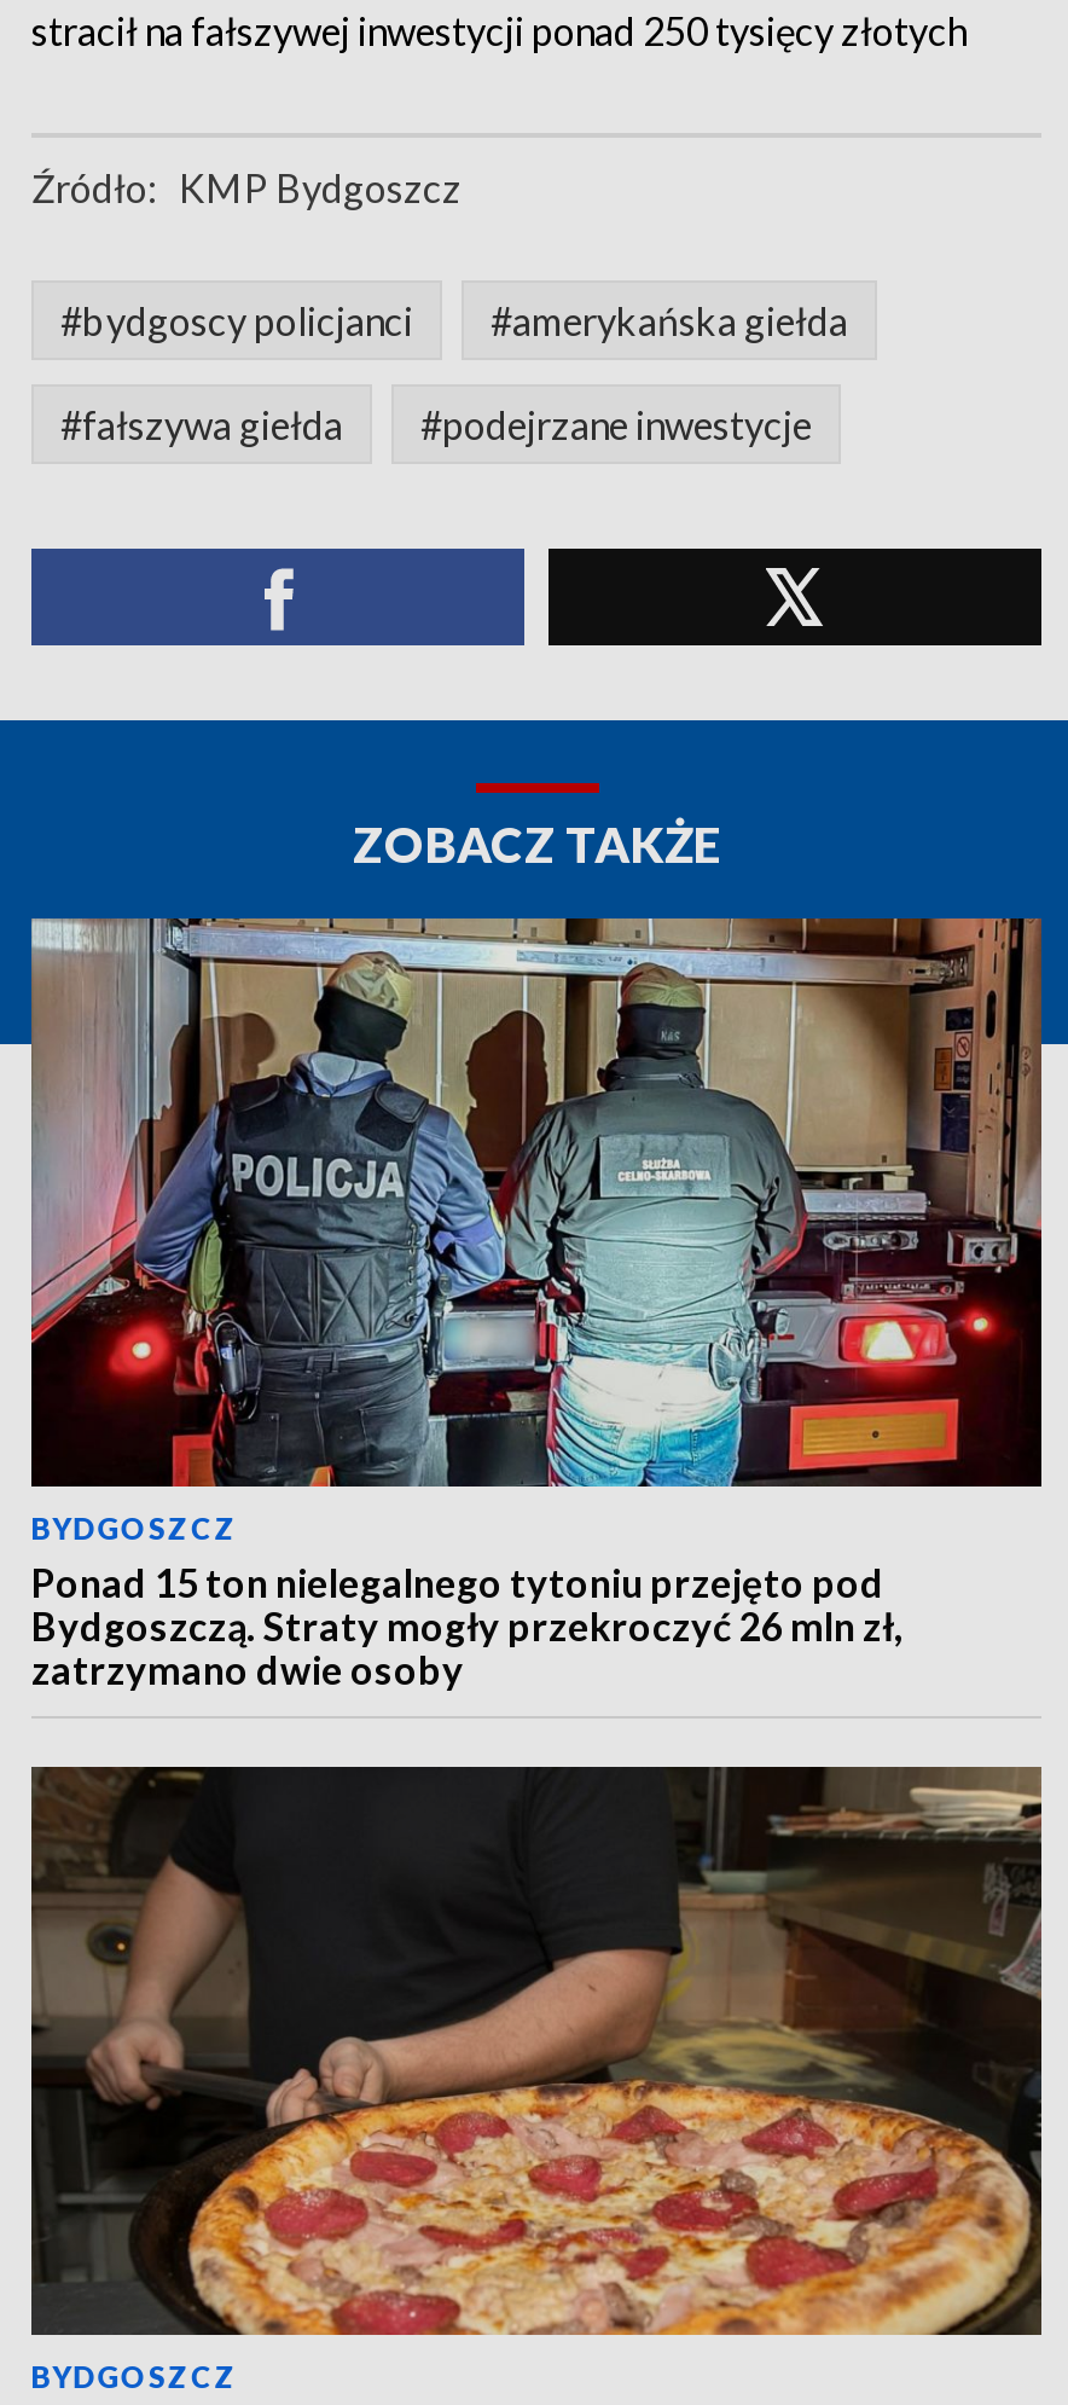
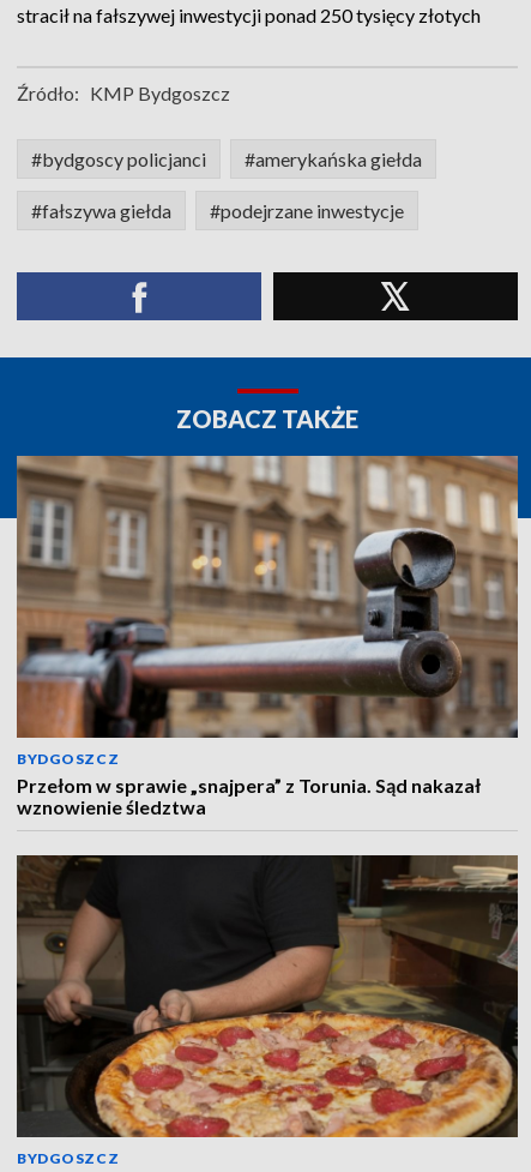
- [image]
- Ponad 15 ton nielegalnego tytoniu przejęto pod
- Bydgoszczą. Straty mogły przekroczyć 26 mln zł,
- zatrzymano dwie osoby
+ [image]
+ Przełom w sprawie „snajpera” z Torunia. Sąd nakazał
+ wznowienie śledztwa
